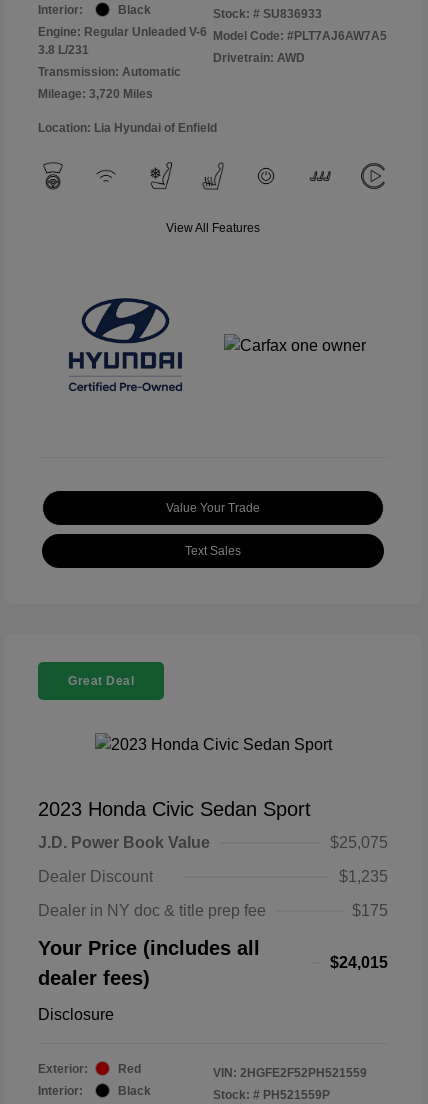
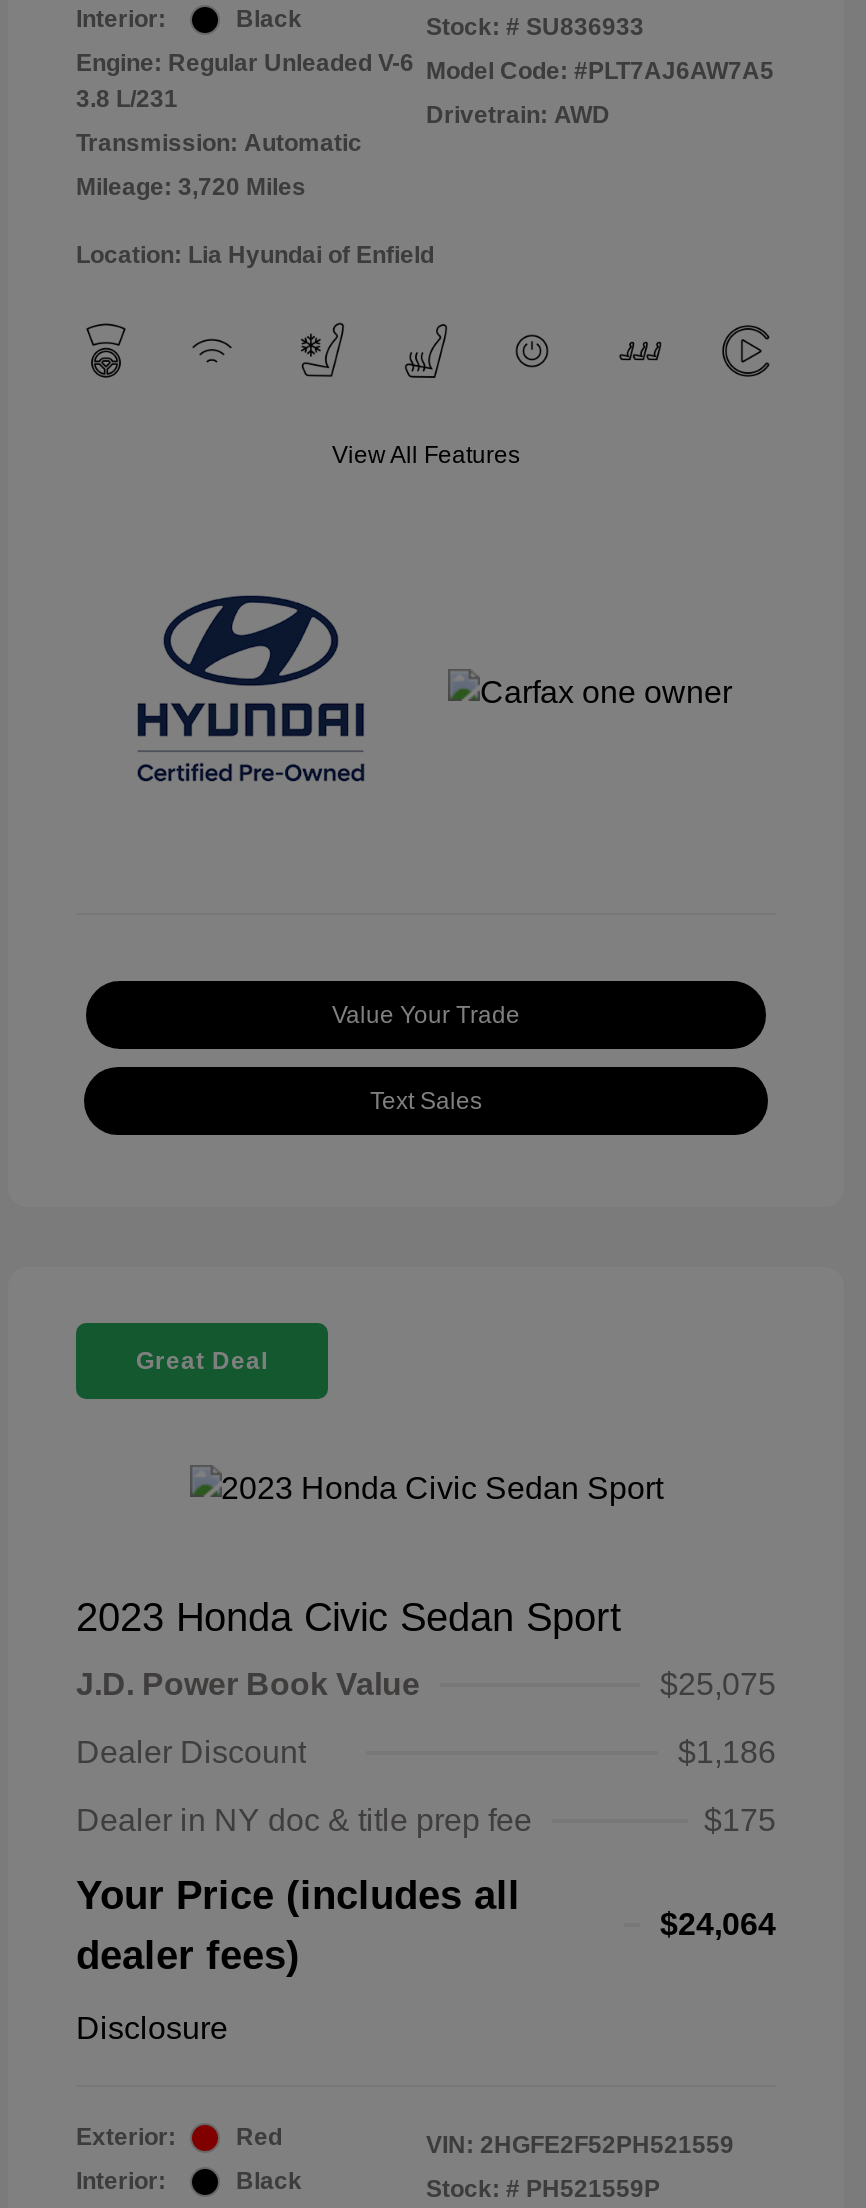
- $1,235
+ $1,186

- $24,015
+ $24,064
